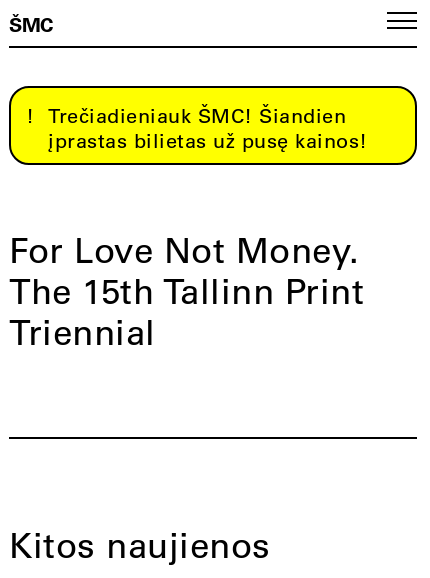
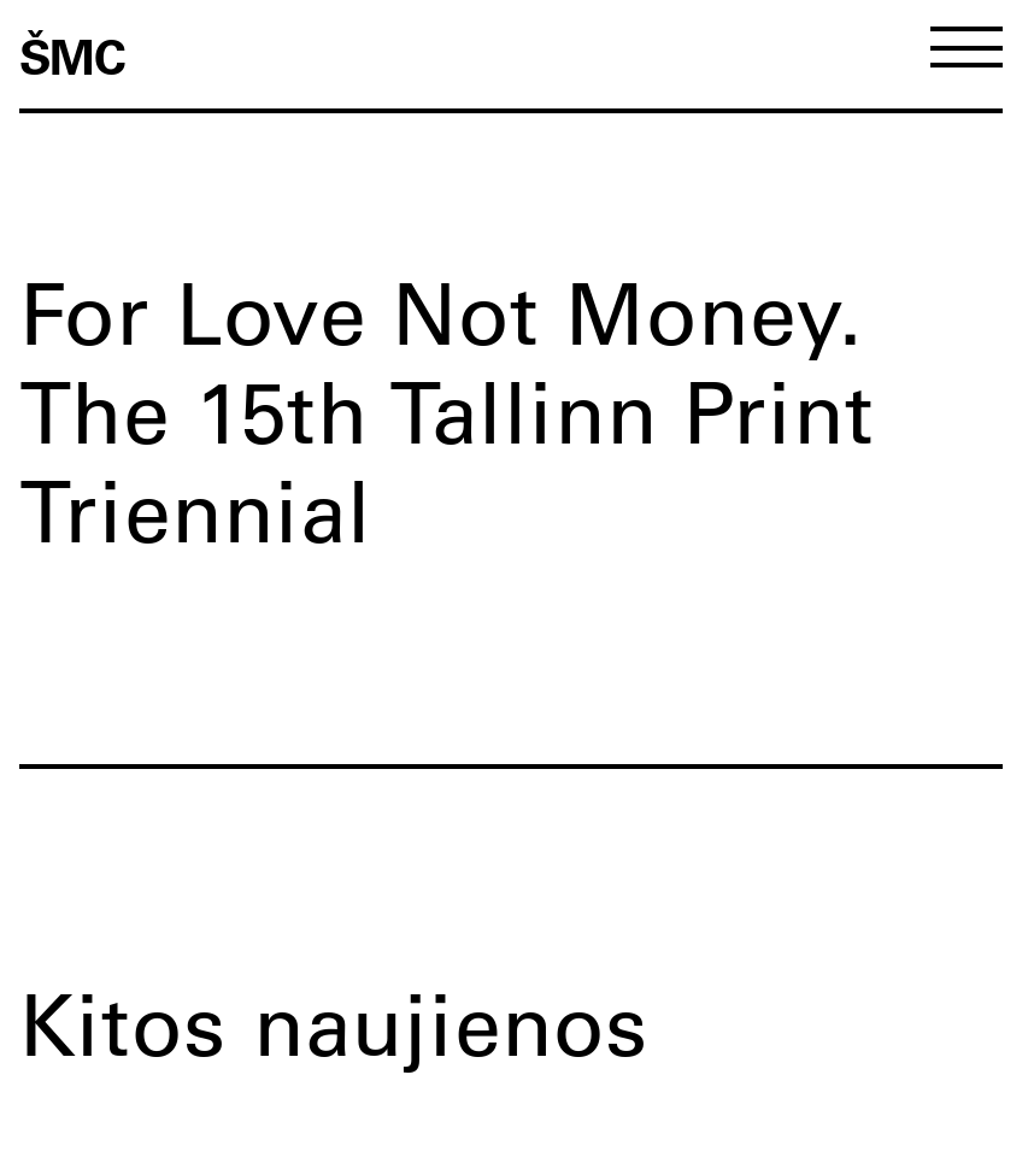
- Trečiadieniauk ŠMC! Šiandien
- įprastas bilietas už pusę kainos!
